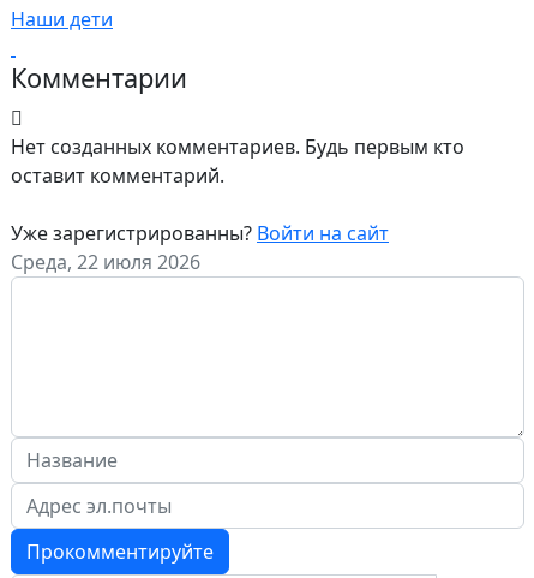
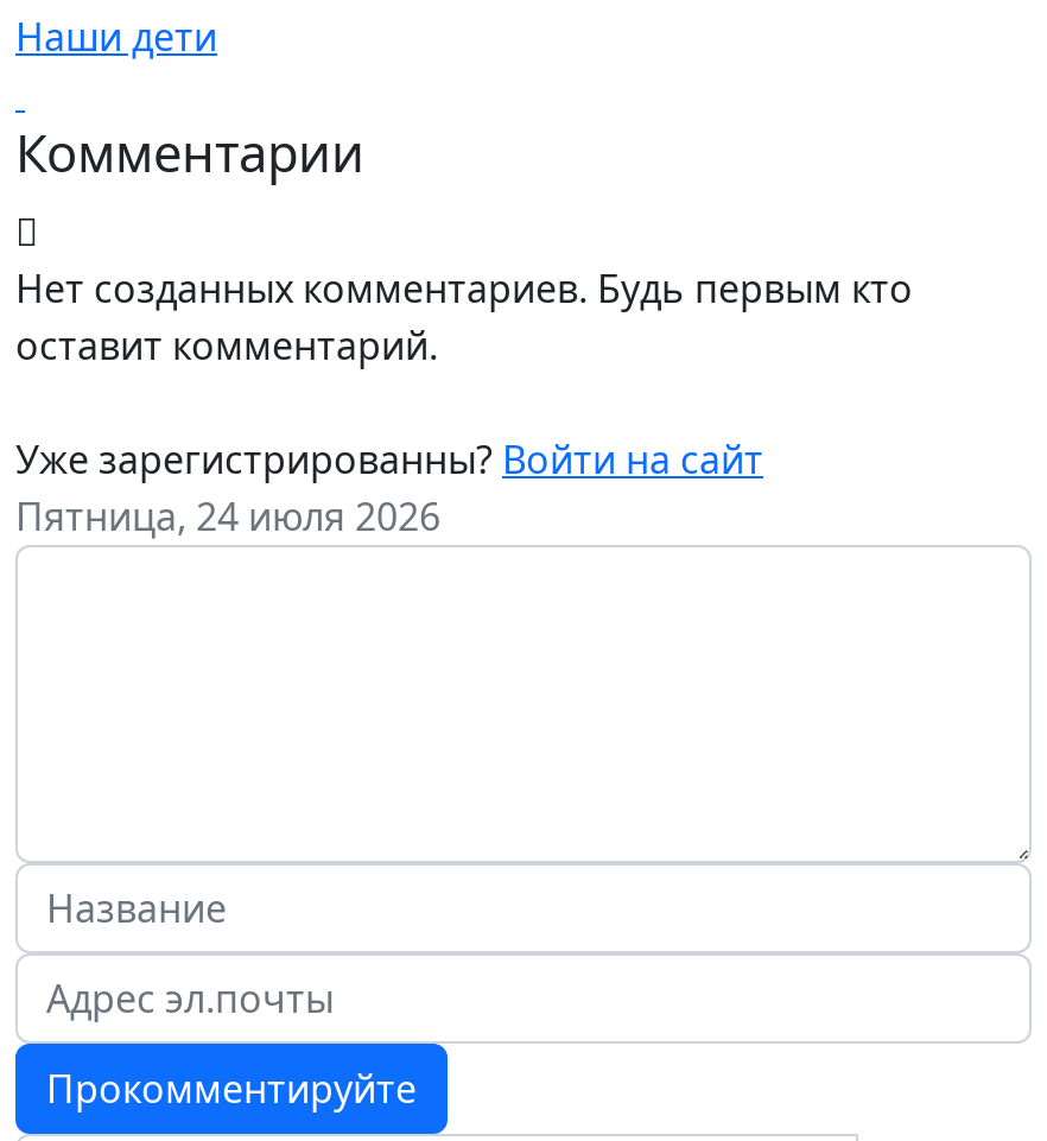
- Среда, 22 июля 2026
+ Пятница, 24 июля 2026
